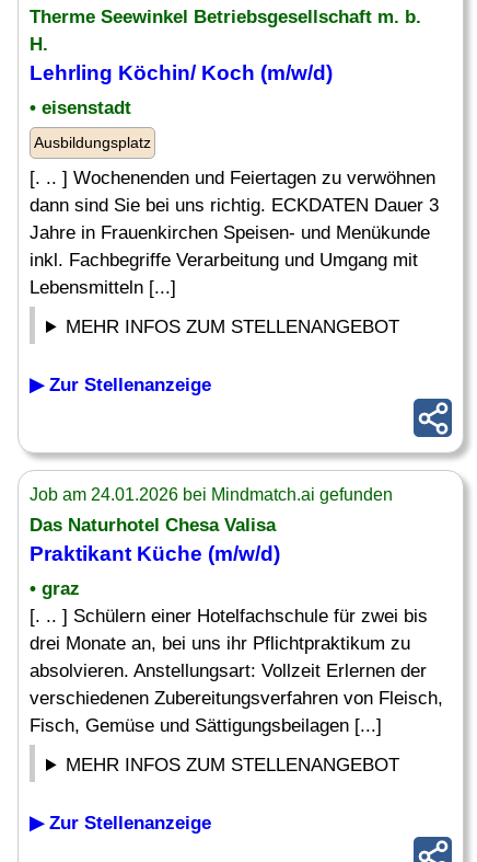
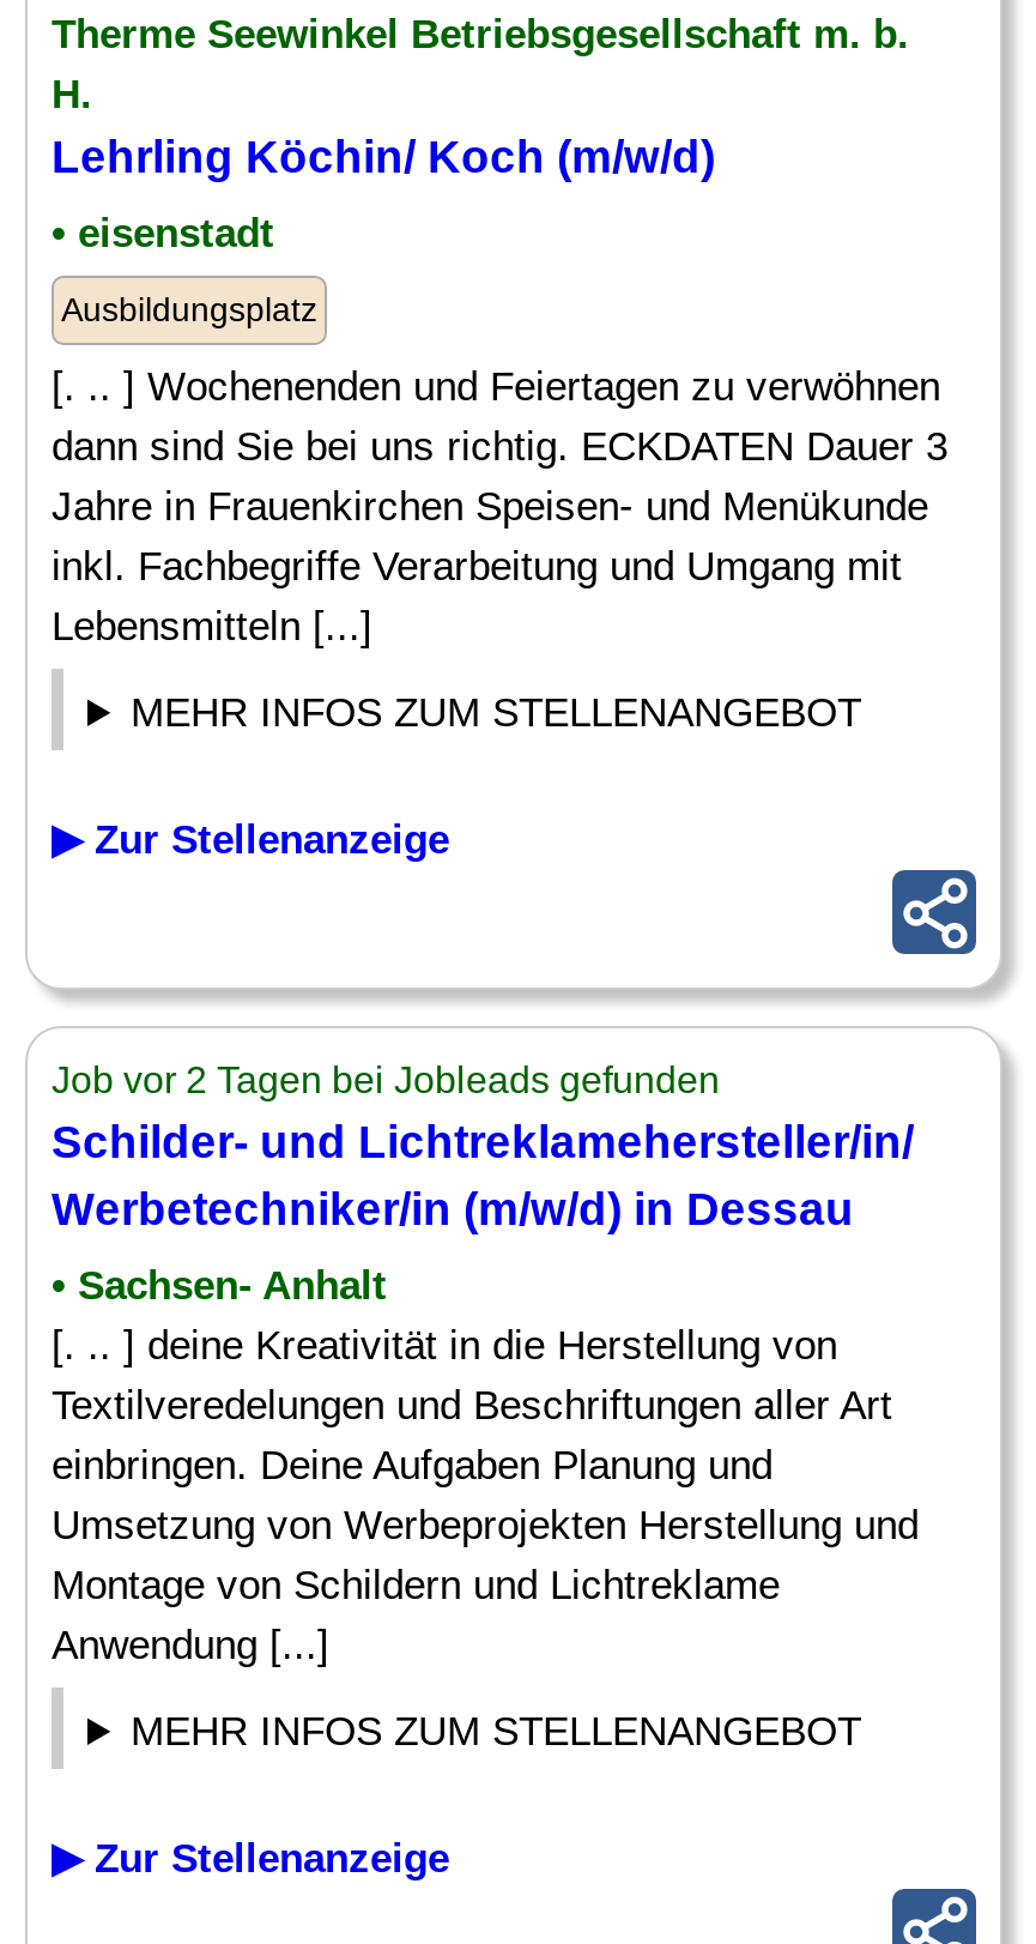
- Job am 24.01.2026 bei Mindmatch.ai gefunden
- Das Naturhotel Chesa Valisa
- Praktikant Küche (m/w/d)
- • graz
- [. .. ] Schülern einer Hotelfachschule für zwei bis
- drei Monate an, bei uns ihr Pflichtpraktikum zu
- absolvieren. Anstellungsart: Vollzeit Erlernen der
- verschiedenen Zubereitungsverfahren von Fleisch,
- Fisch, Gemüse und Sättigungsbeilagen [...]
+ Job vor 2 Tagen bei Jobleads gefunden
+ Schilder- und Lichtreklamehersteller/in/
+ Werbetechniker/in (m/w/d) in Dessau
+ • Sachsen- Anhalt
+ [. .. ] deine Kreativität in die Herstellung von
+ Textilveredelungen und Beschriftungen aller Art
+ einbringen. Deine Aufgaben Planung und
+ Umsetzung von Werbeprojekten Herstellung und
+ Montage von Schildern und Lichtreklame
+ Anwendung [...]
